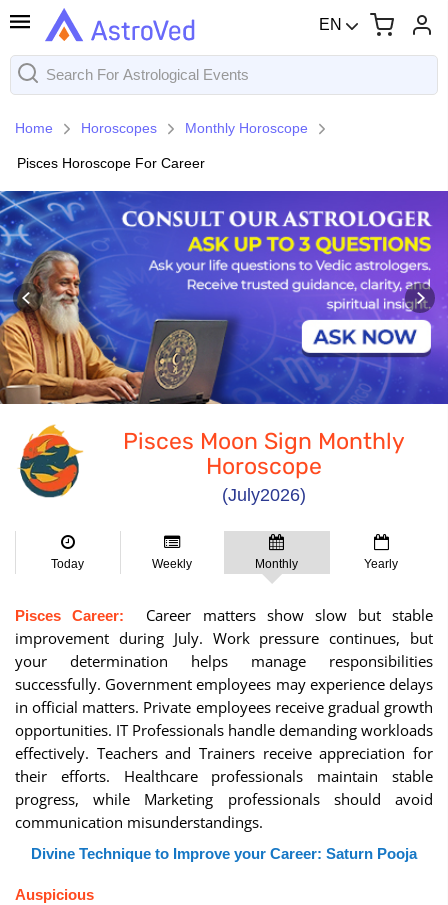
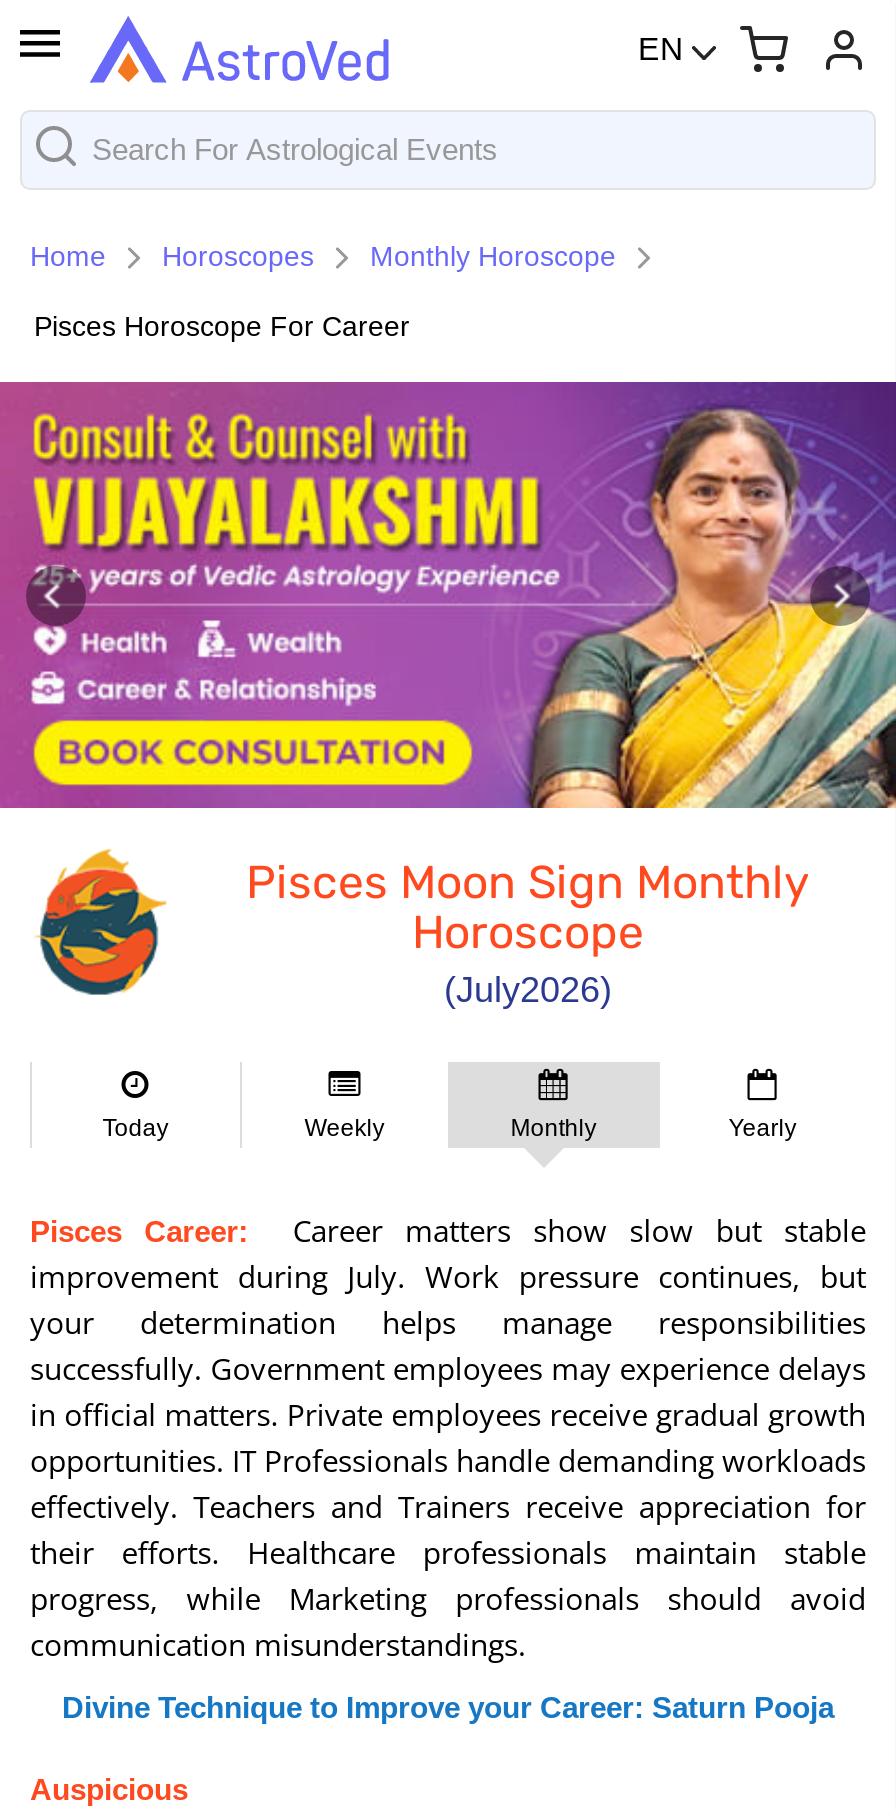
- [image]
+ [image]
